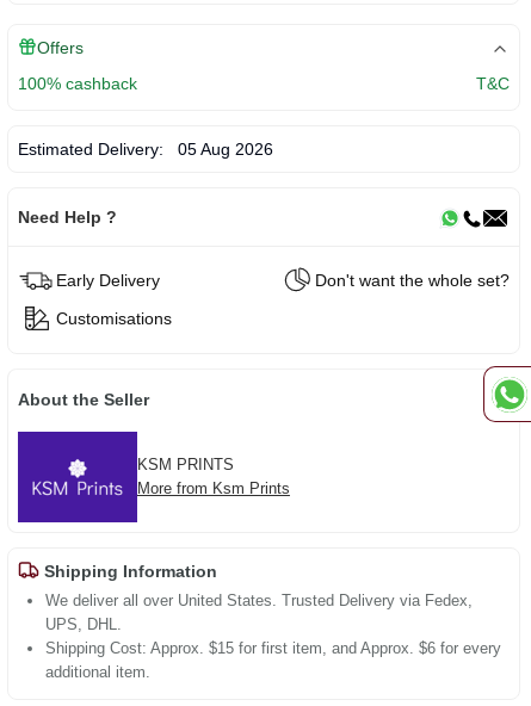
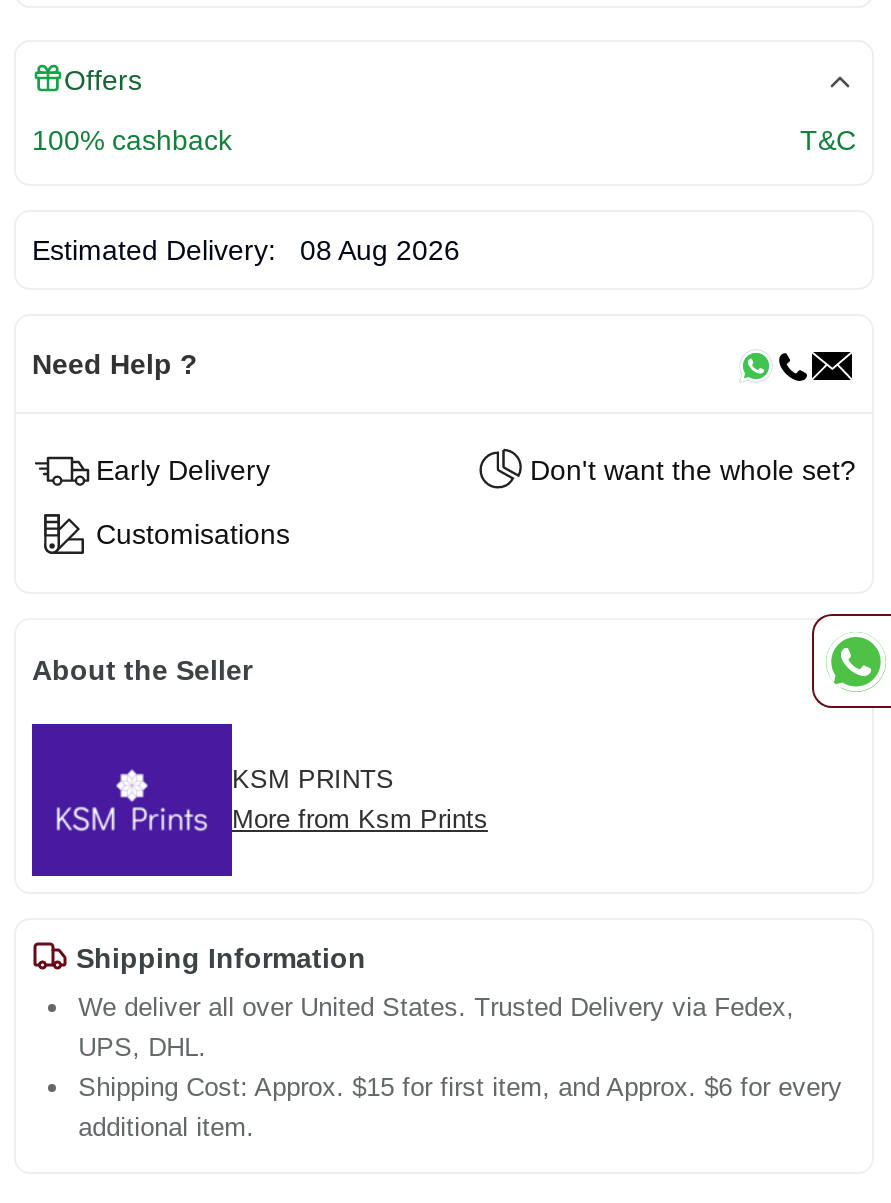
- Estimated Delivery: 05 Aug 2026
+ Estimated Delivery: 08 Aug 2026
